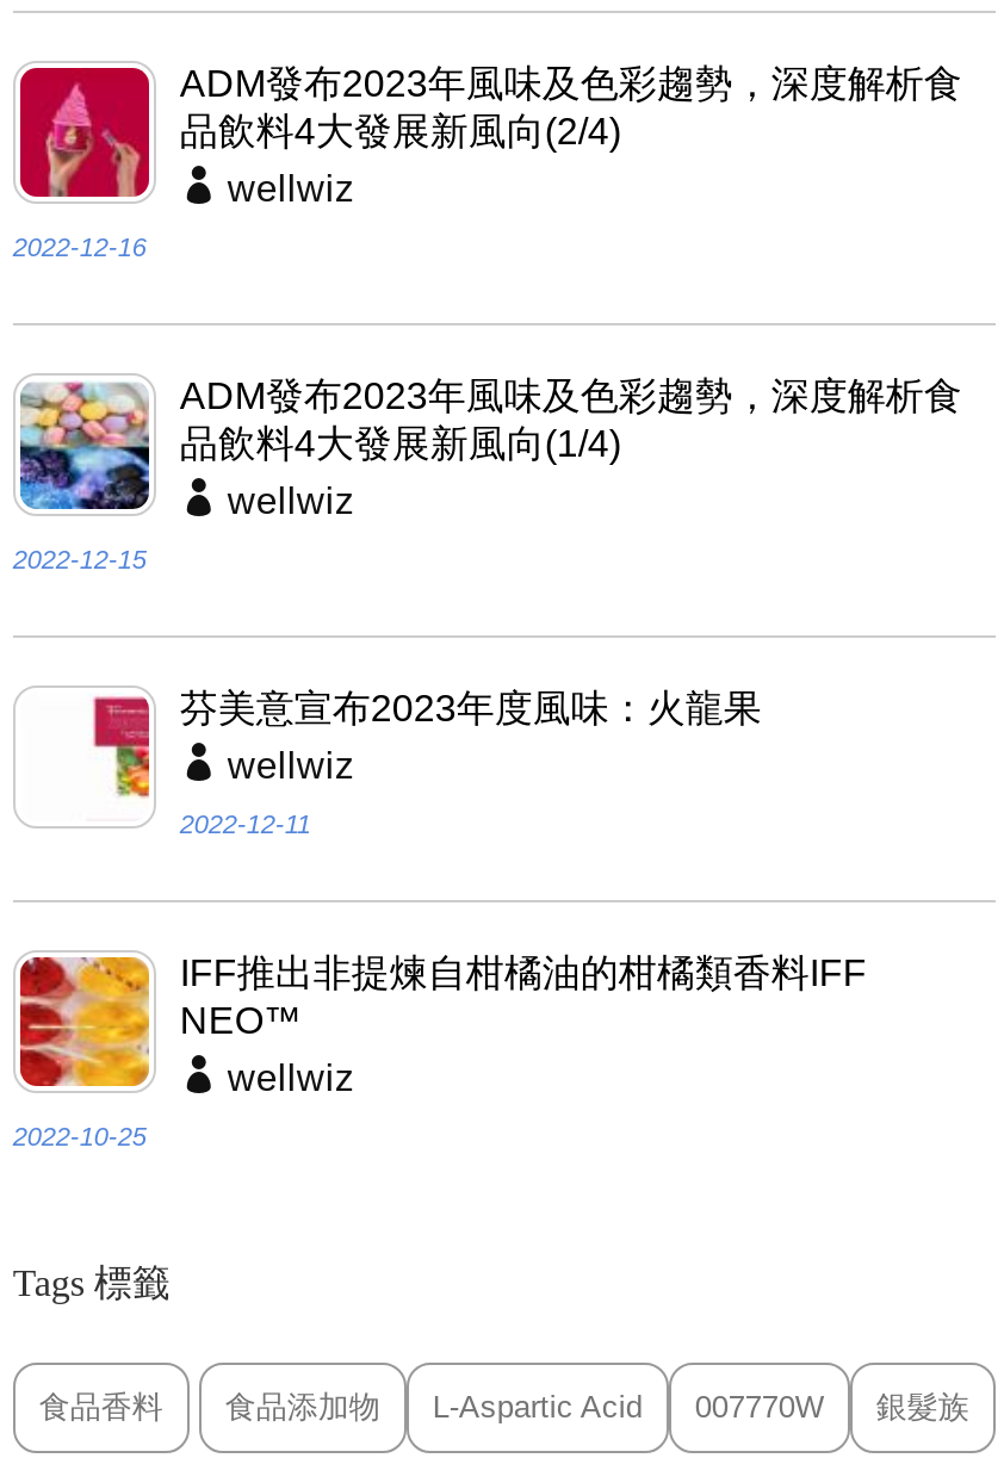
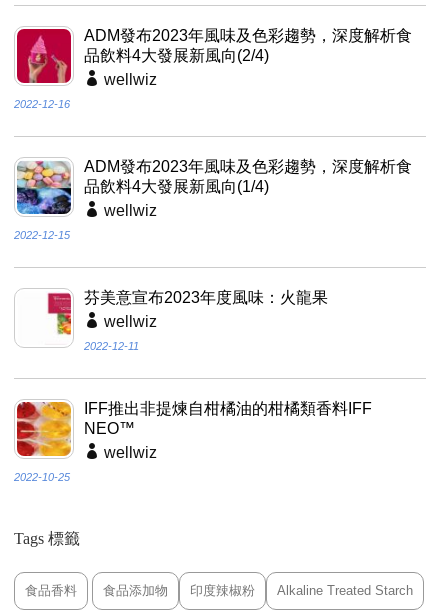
- L-Aspartic Acid
- 007770W
- 銀髮族
+ 印度辣椒粉
+ Alkaline Treated Starch
